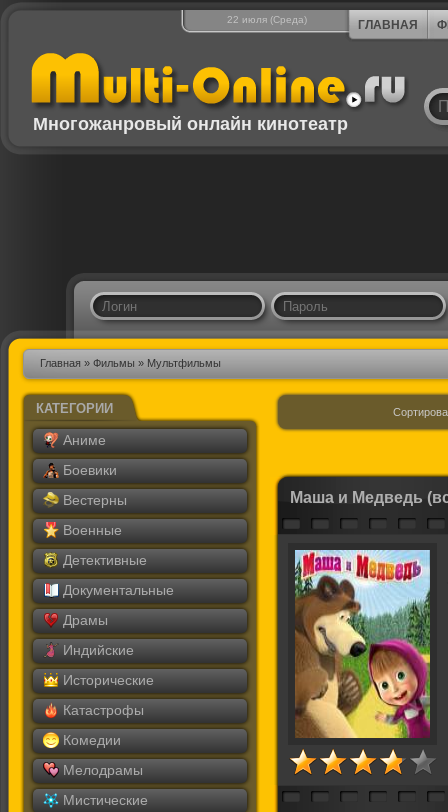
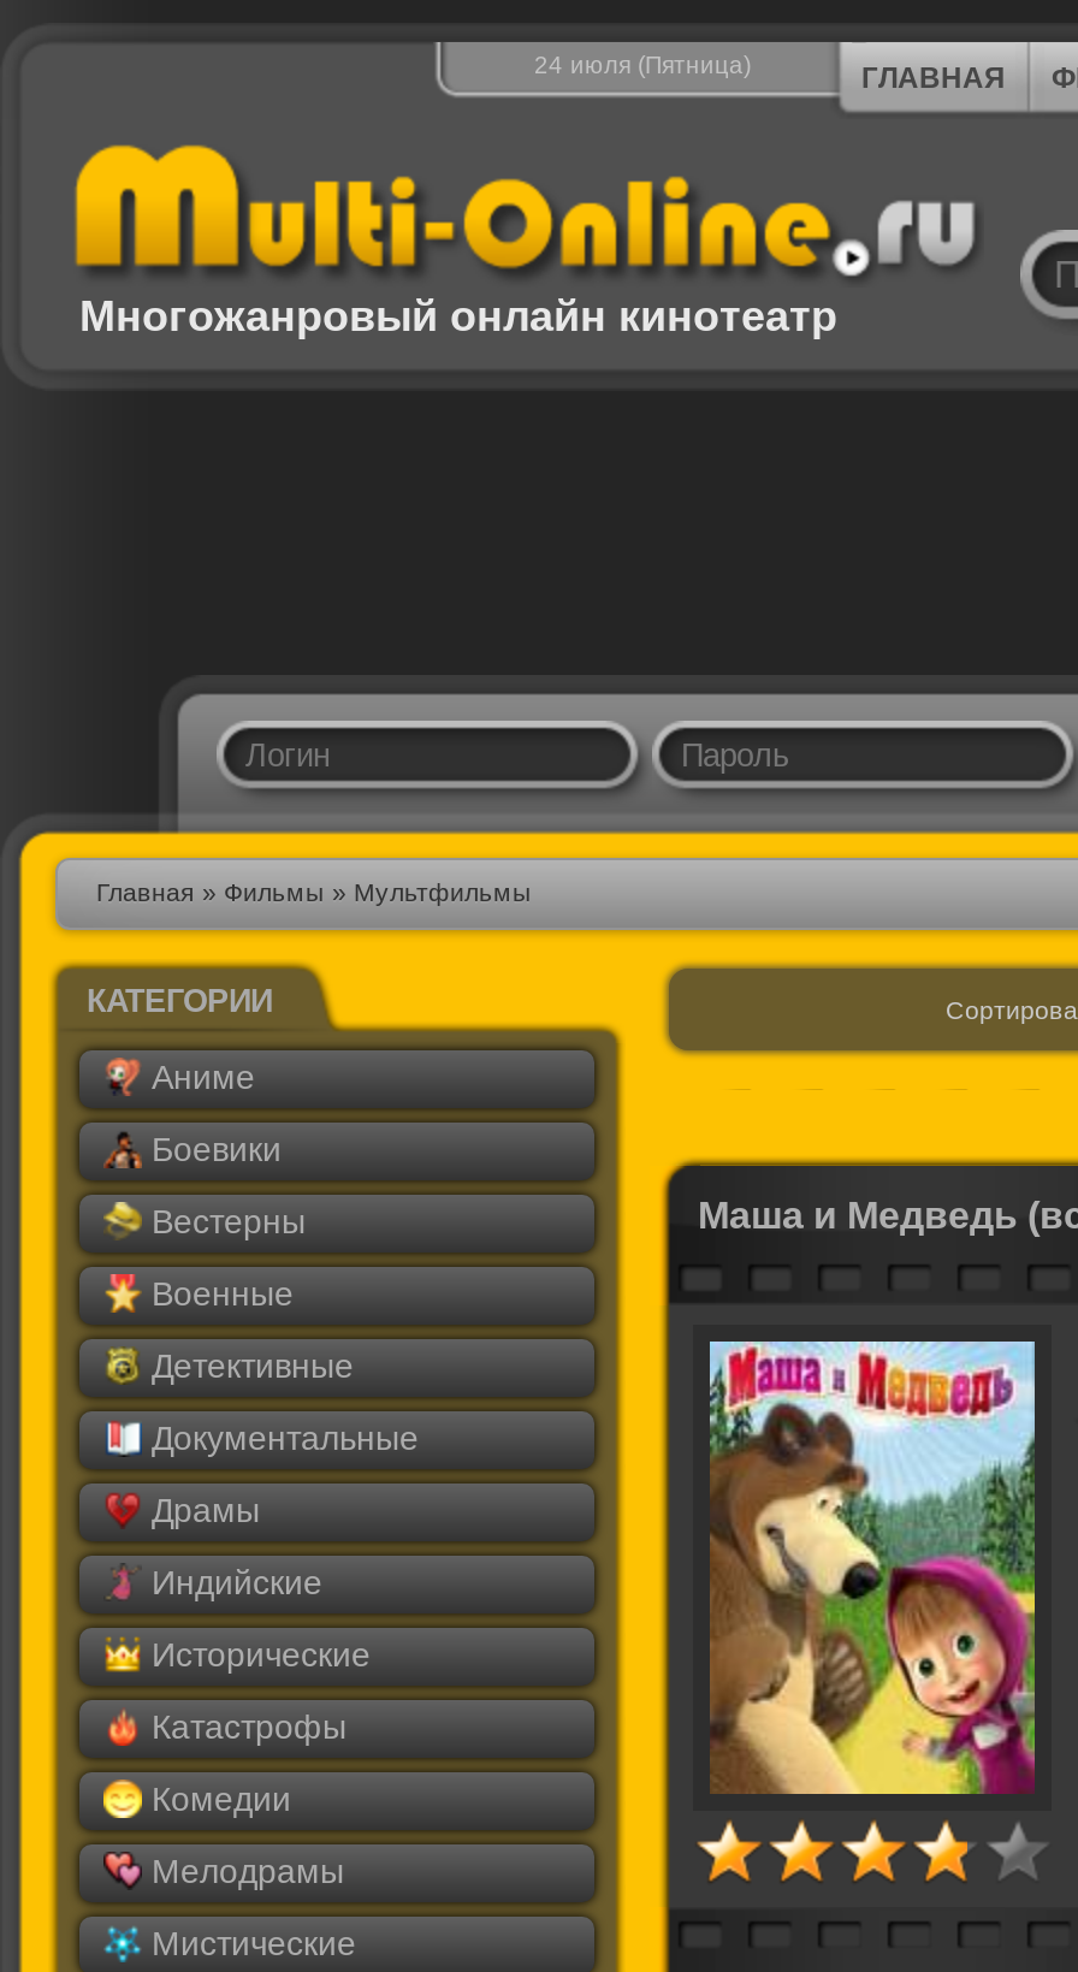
- 22 июля (Среда)
+ 24 июля (Пятница)
